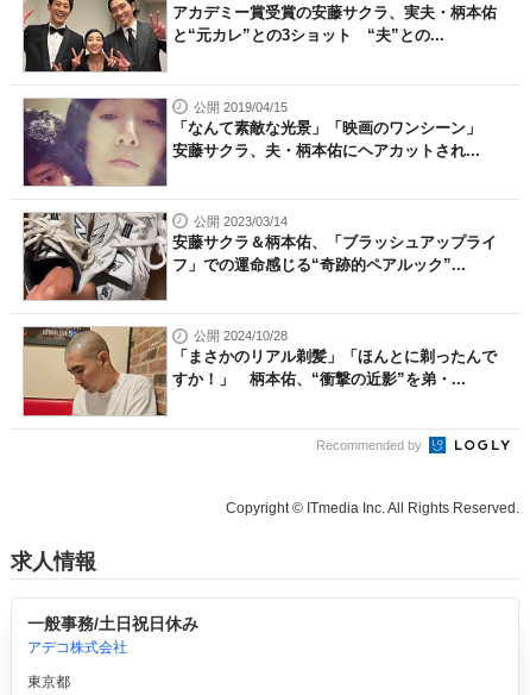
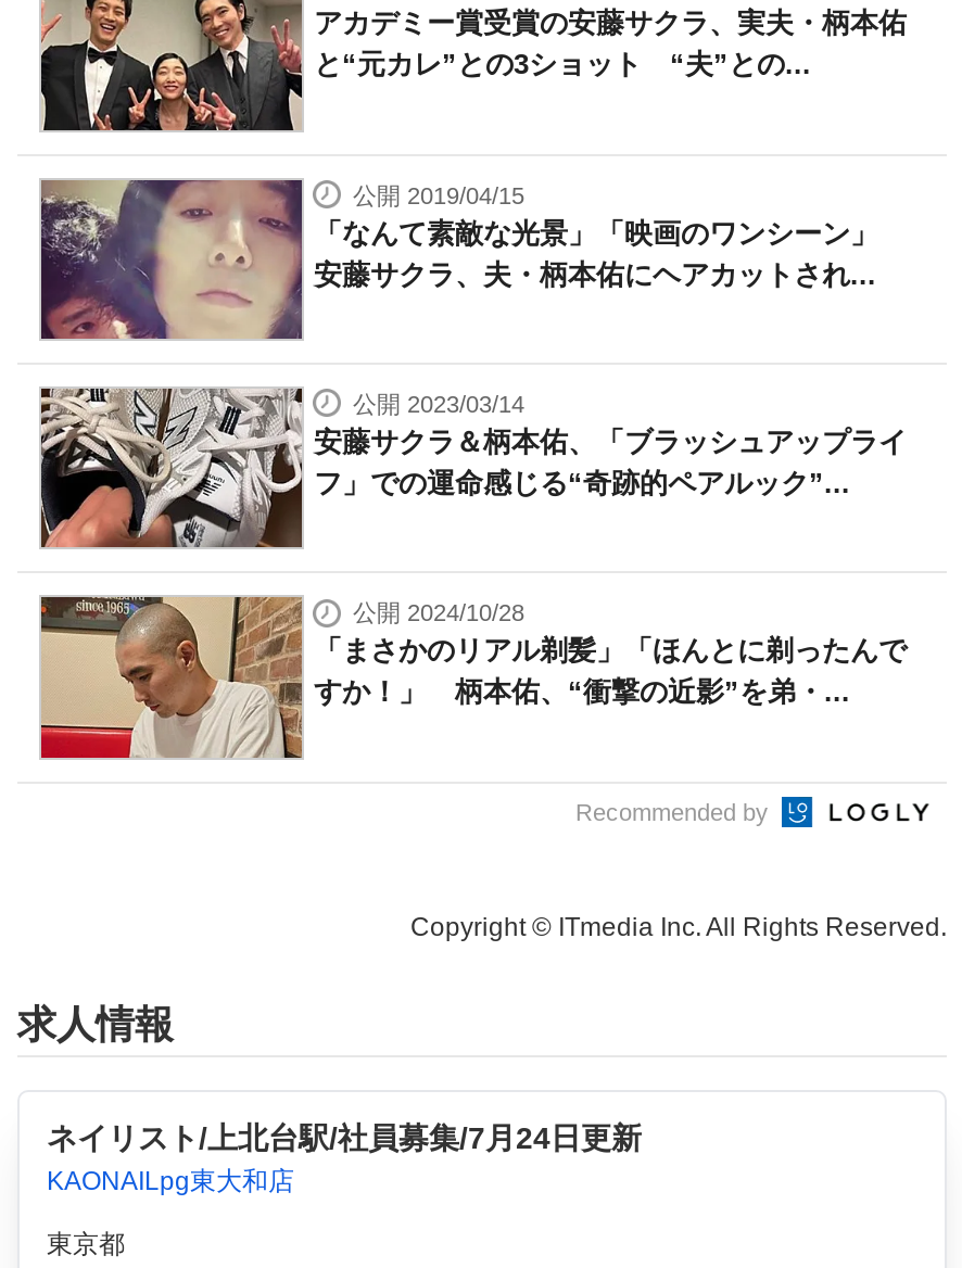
- 一般事務/土日祝日休み
- アデコ株式会社
+ ネイリスト/上北台駅/社員募集/7月24日更新
+ KAONAILpg東大和店
